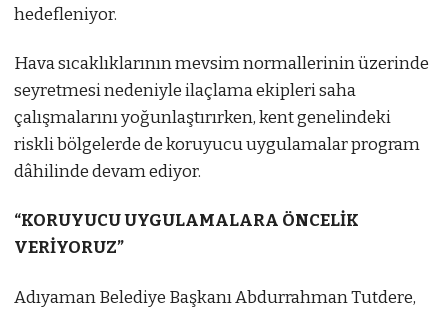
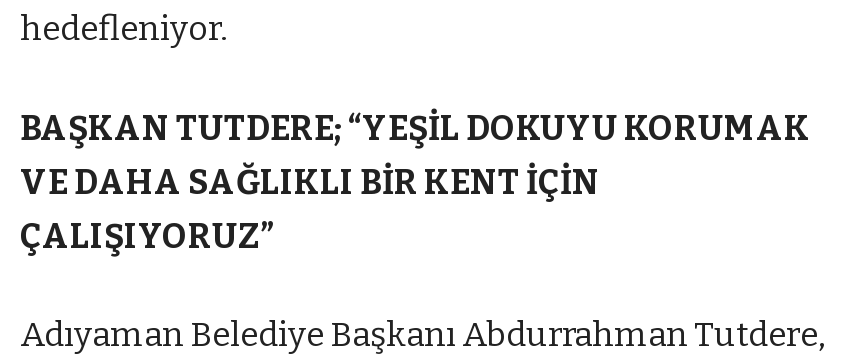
- Hava sıcaklıklarının mevsim normallerinin üzerinde
- seyretmesi nedeniyle ilaçlama ekipleri saha
- çalışmalarını yoğunlaştırırken, kent genelindeki
- riskli bölgelerde de koruyucu uygulamalar program
- dâhilinde devam ediyor.
- “KORUYUCU UYGULAMALARA ÖNCELİK
- VERİYORUZ”
+ BAŞKAN TUTDERE; “YEŞİL DOKUYU KORUMAK
+ VE DAHA SAĞLIKLI BİR KENT İÇİN
+ ÇALIŞIYORUZ”
